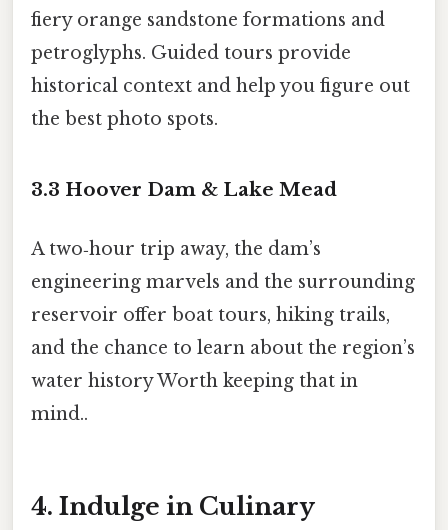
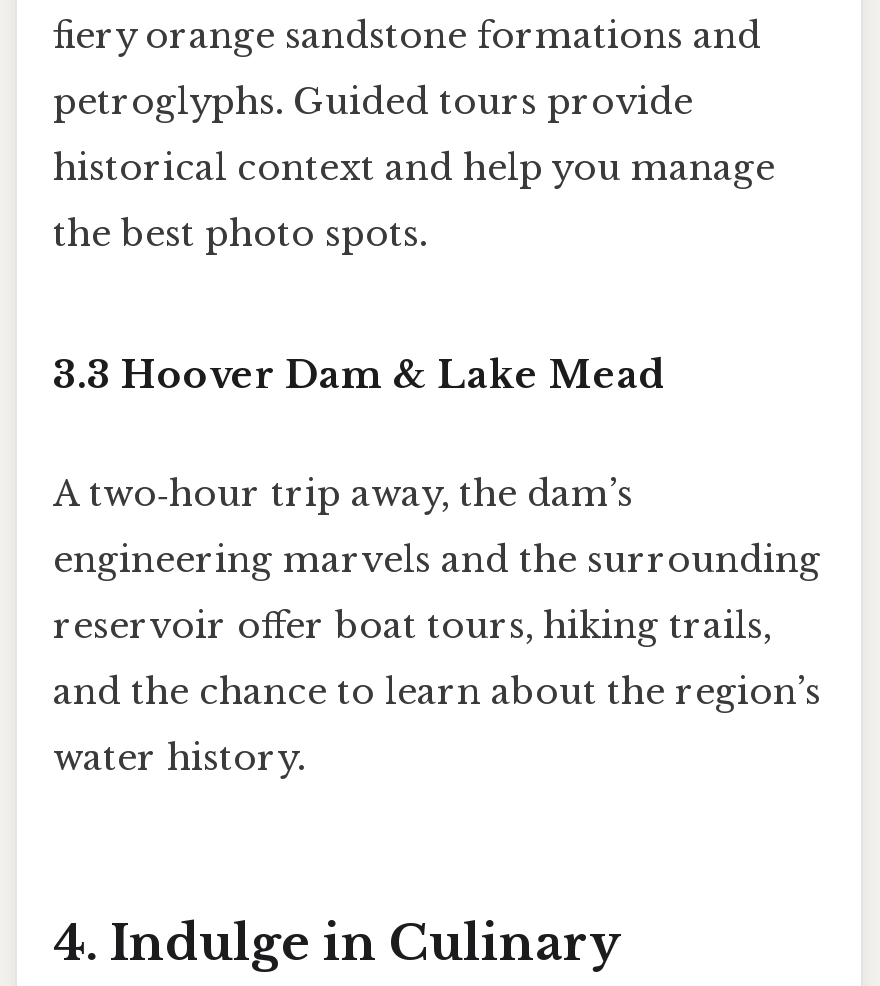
- historical context and help you figure out
+ historical context and help you manage

- water history Worth keeping that in
- mind..
+ water history.
